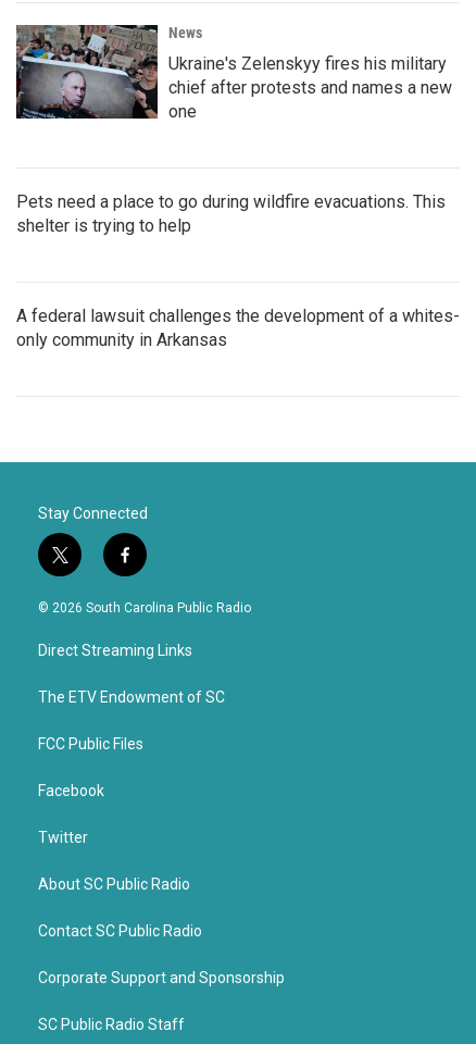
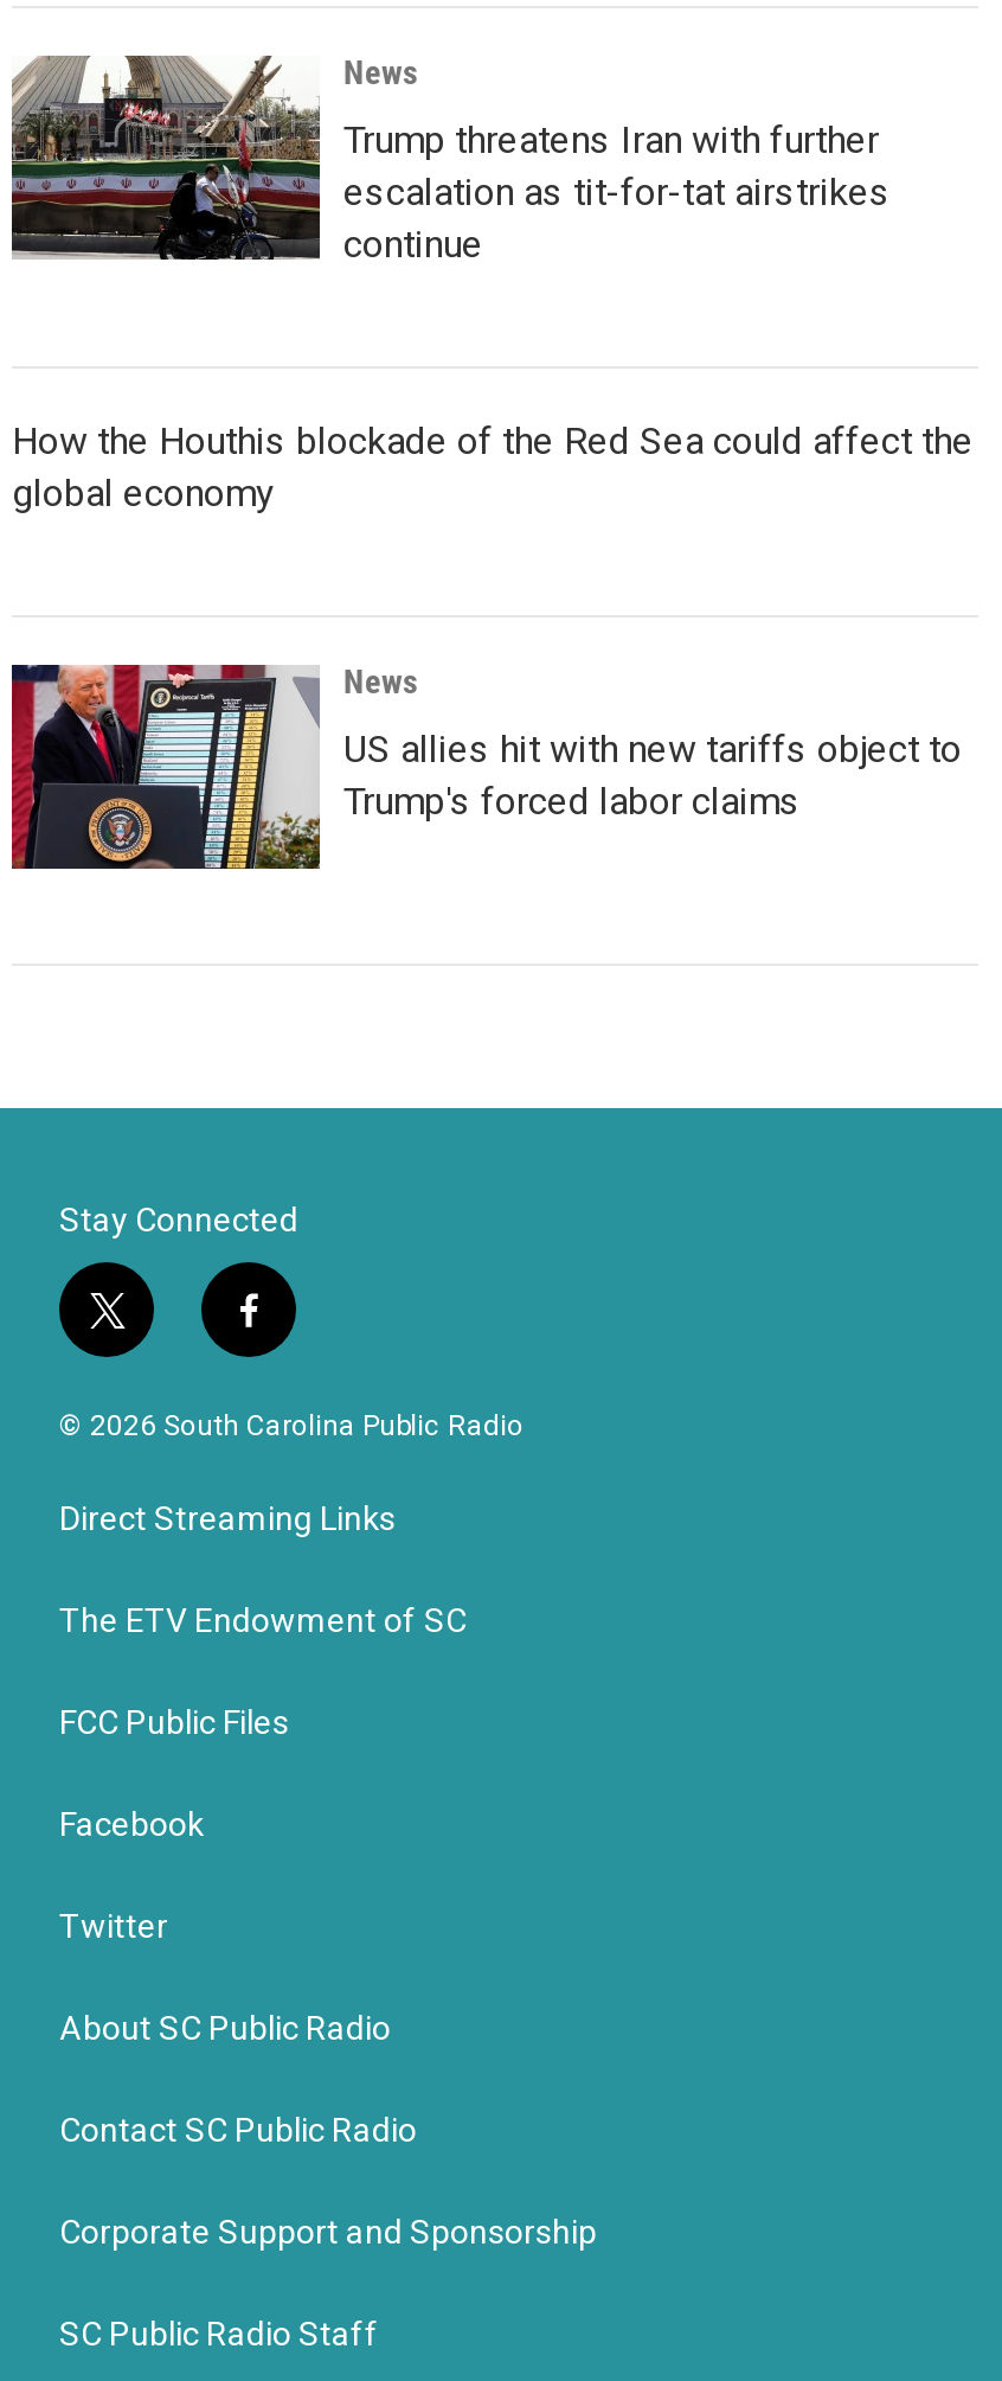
- [image]
- Ukraine's Zelenskyy fires his military
- chief after protests and names a new
- one
+ [image]
+ Trump threatens Iran with further
+ escalation as tit-for-tat airstrikes
+ continue

- Pets need a place to go during wildfire evacuations. This
- shelter is trying to help
+ How the Houthis blockade of the Red Sea could affect the
+ global economy

- A federal lawsuit challenges the development of a whites-
- only community in Arkansas
+ News
+ US allies hit with new tariffs object to
+ Trump's forced labor claims
